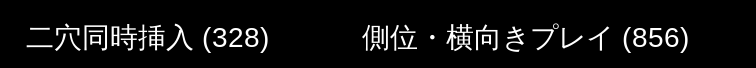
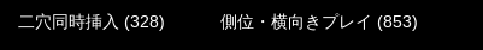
- 側位・横向きプレイ(856)
+ 側位・横向きプレイ(853)
